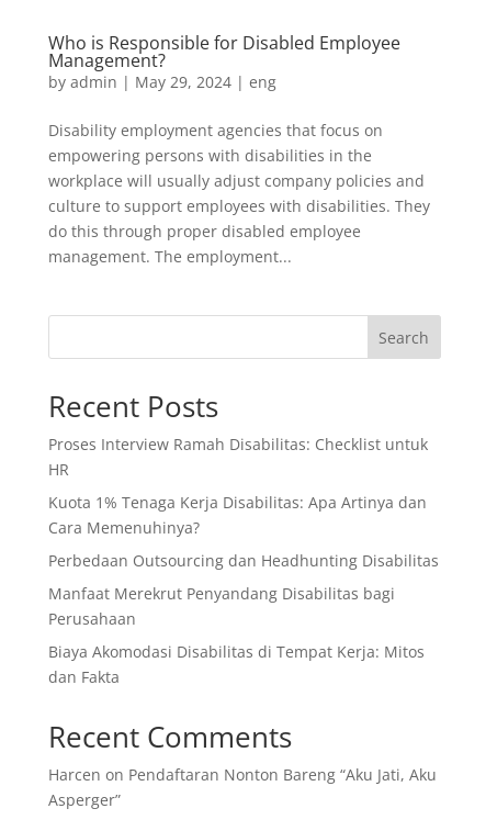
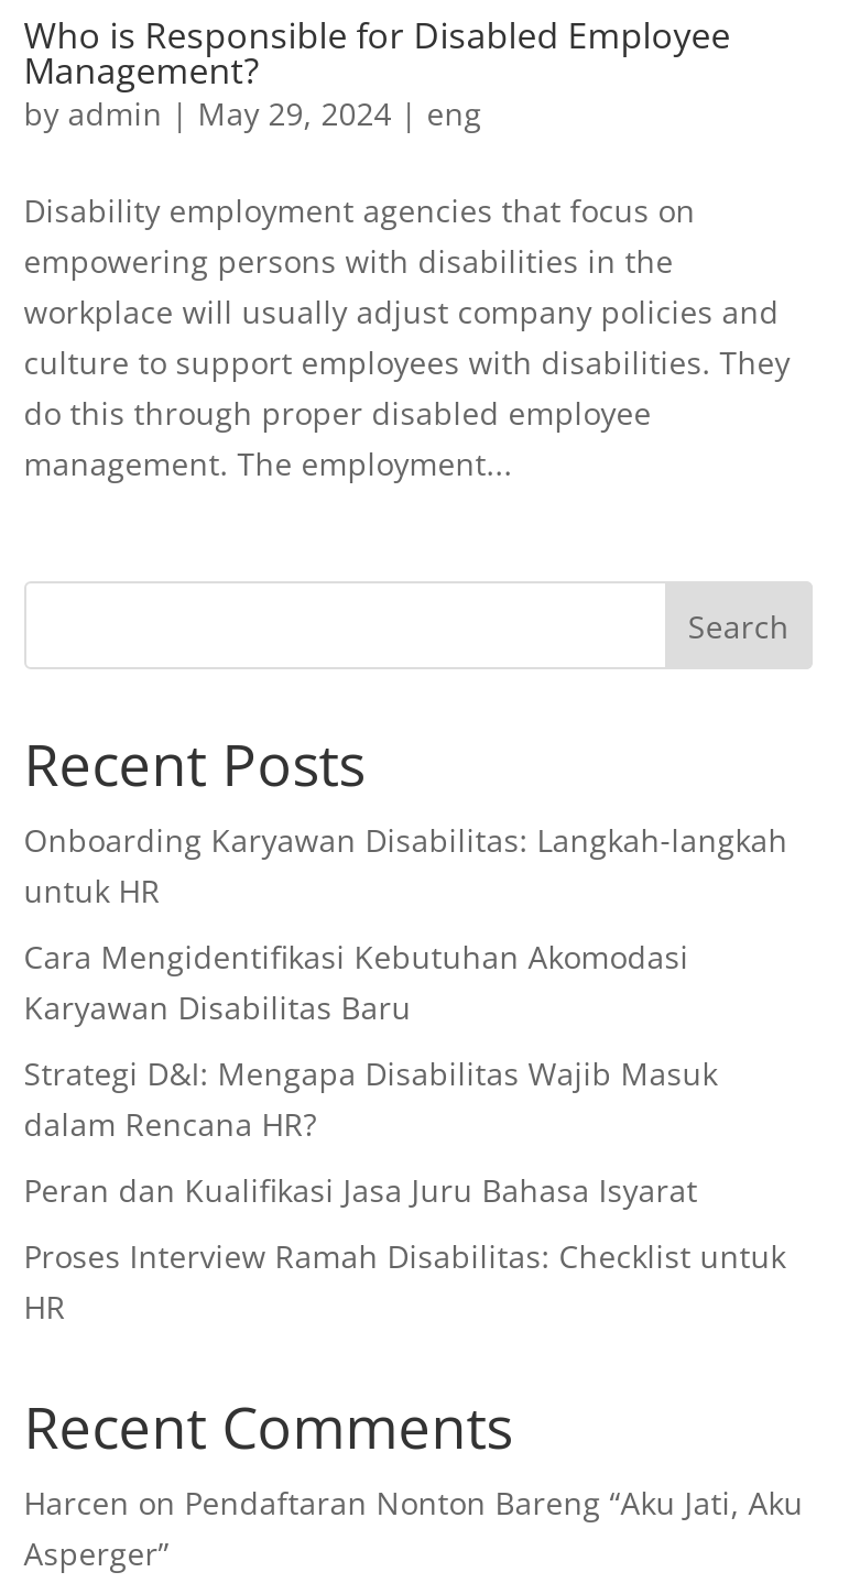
+ Onboarding Karyawan Disabilitas: Langkah-langkah
+ untuk HR
+ Cara Mengidentifikasi Kebutuhan Akomodasi
+ Karyawan Disabilitas Baru
+ Strategi D&I: Mengapa Disabilitas Wajib Masuk
+ dalam Rencana HR?
+ Peran dan Kualifikasi Jasa Juru Bahasa Isyarat

moved down: Proses Interview Ramah Disabilitas: Checklist untuk | HR

- Kuota 1% Tenaga Kerja Disabilitas: Apa Artinya dan
- Cara Memenuhinya?
- Perbedaan Outsourcing dan Headhunting Disabilitas
- Manfaat Merekrut Penyandang Disabilitas bagi
- Perusahaan
- Biaya Akomodasi Disabilitas di Tempat Kerja: Mitos
- dan Fakta
